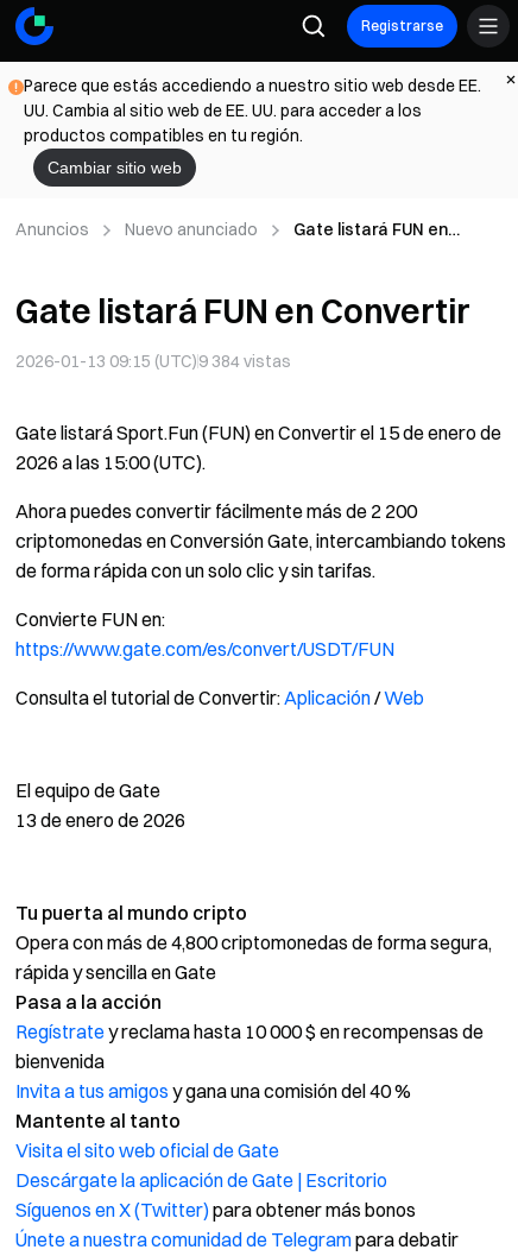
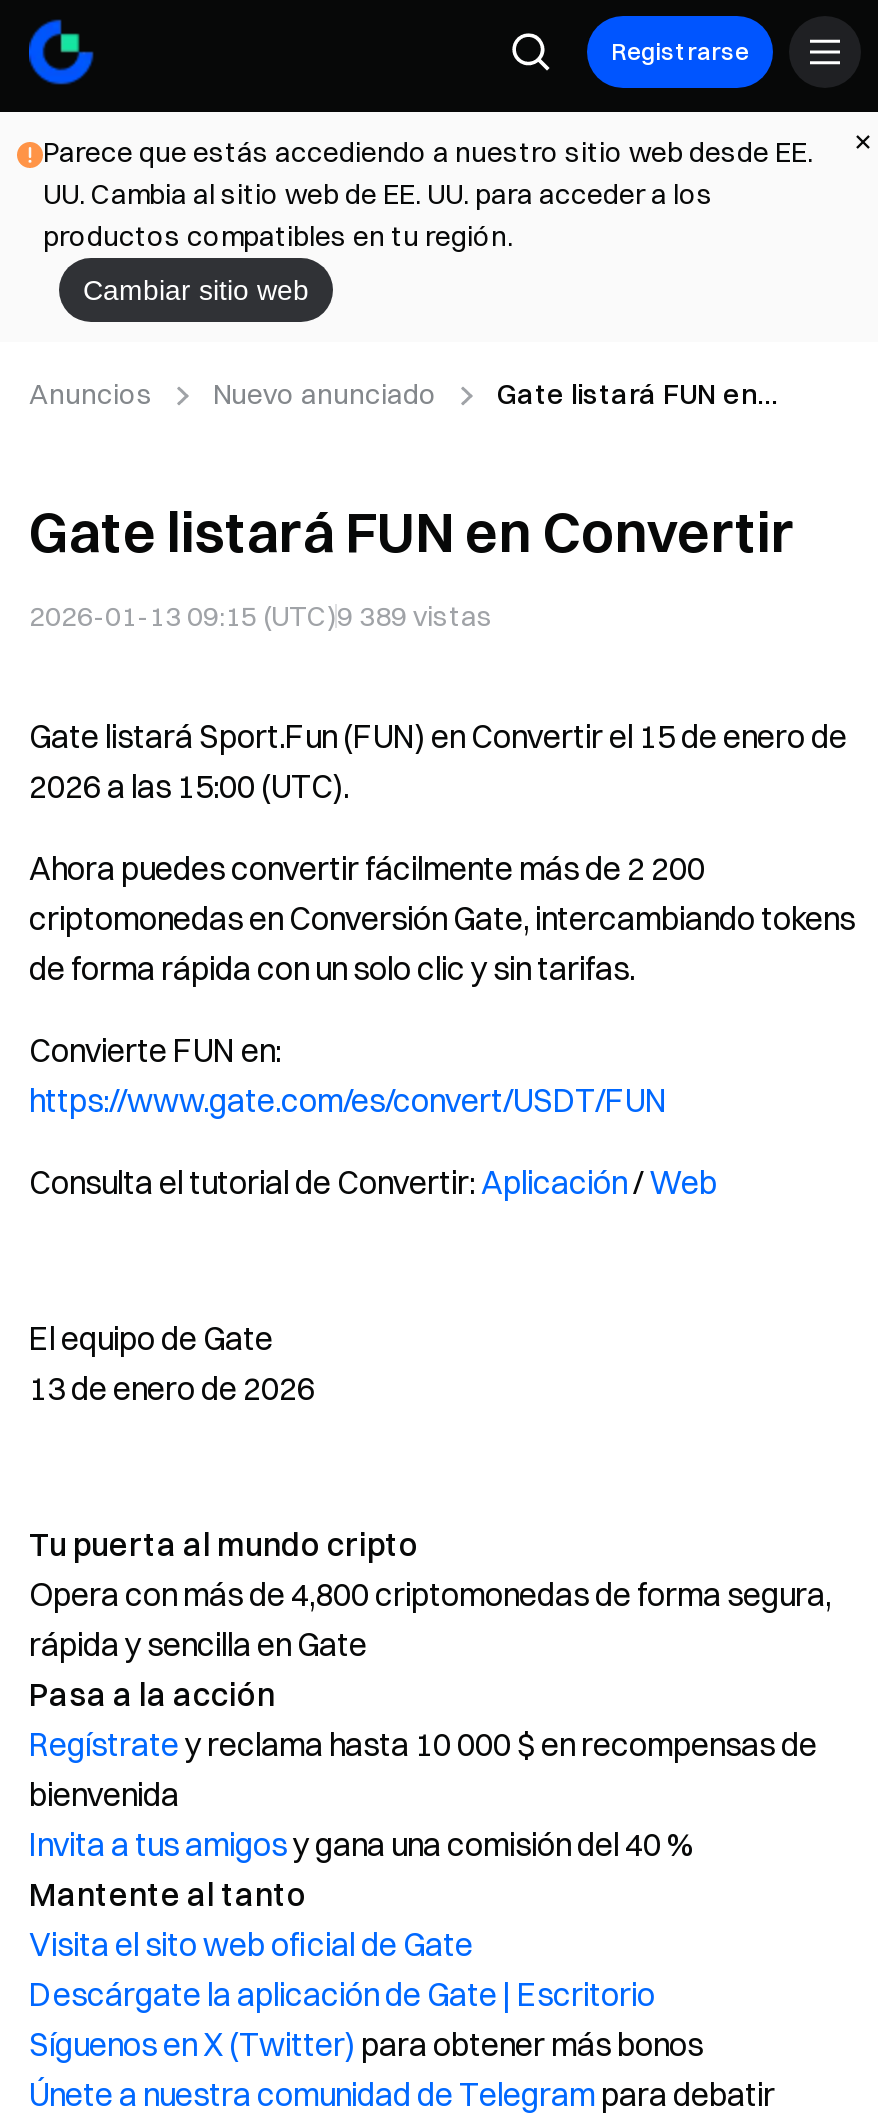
- 2026-01-13 09:15 (UTC)9 384 vistas
+ 2026-01-13 09:15 (UTC)9 389 vistas
